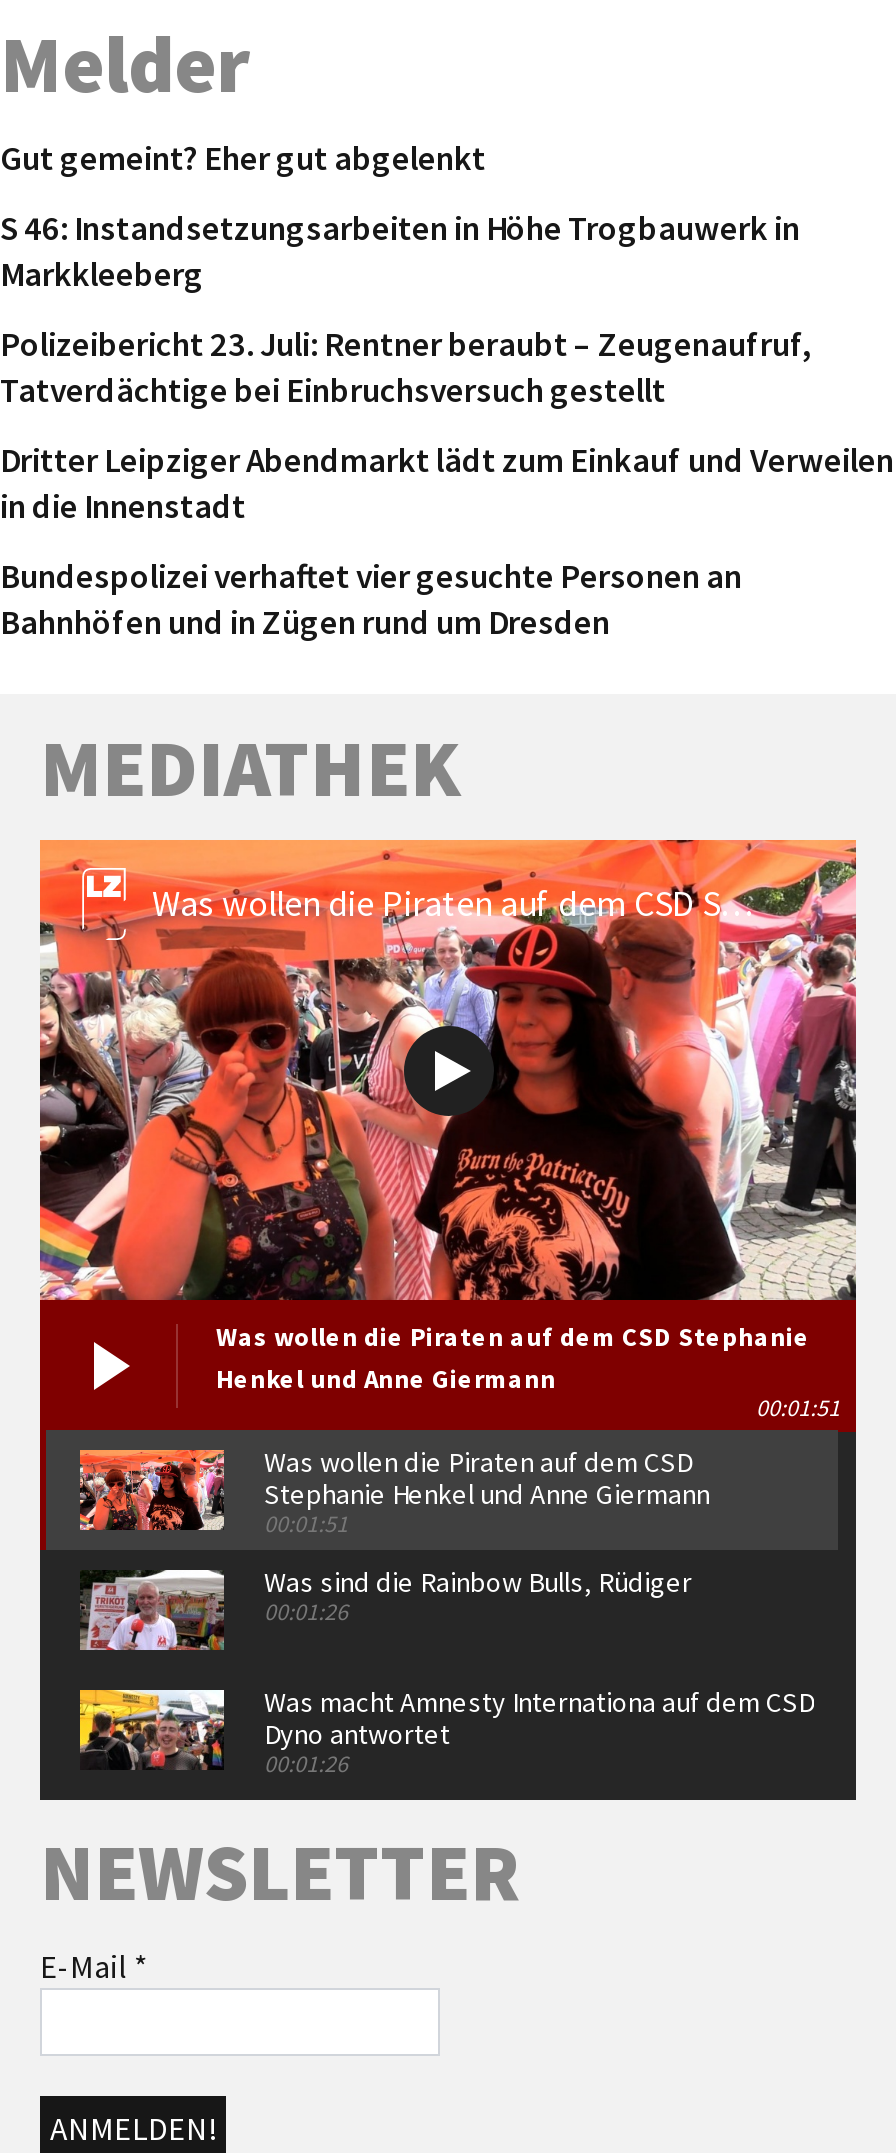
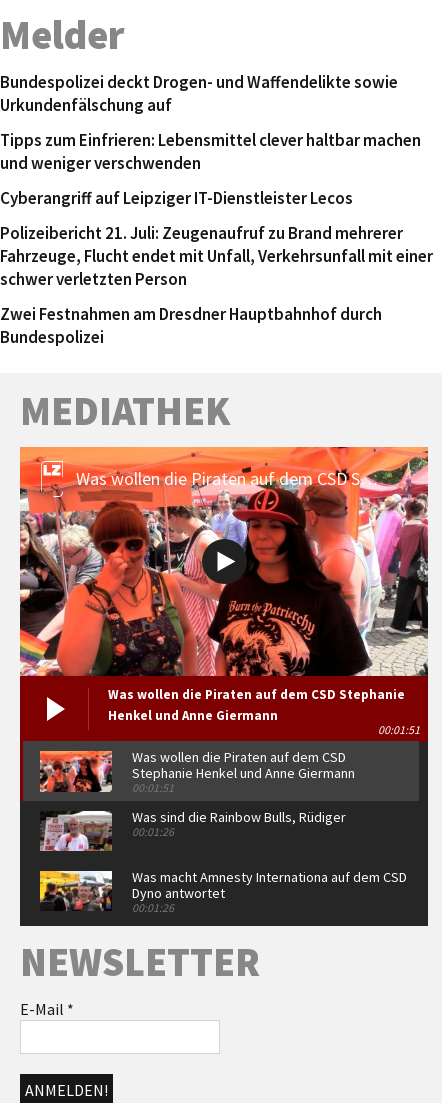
- Gut gemeint? Eher gut abgelenkt
+ Bundespolizei deckt Drogen- und Waffendelikte sowie
+ Urkundenfälschung auf

- S 46: Instandsetzungsarbeiten in Höhe Trogbauwerk in
- Markkleeberg
+ Tipps zum Einfrieren: Lebensmittel clever haltbar machen
+ und weniger verschwenden

- Polizeibericht 23. Juli: Rentner beraubt – Zeugenaufruf,
- Tatverdächtige bei Einbruchsversuch gestellt
+ Cyberangriff auf Leipziger IT-Dienstleister Lecos

- Dritter Leipziger Abendmarkt lädt zum Einkauf und Verweilen
- in die Innenstadt
+ Polizeibericht 21. Juli: Zeugenaufruf zu Brand mehrerer
+ Fahrzeuge, Flucht endet mit Unfall, Verkehrsunfall mit einer
+ schwer verletzten Person

- Bundespolizei verhaftet vier gesuchte Personen an
- Bahnhöfen und in Zügen rund um Dresden
+ Zwei Festnahmen am Dresdner Hauptbahnhof durch
+ Bundespolizei
